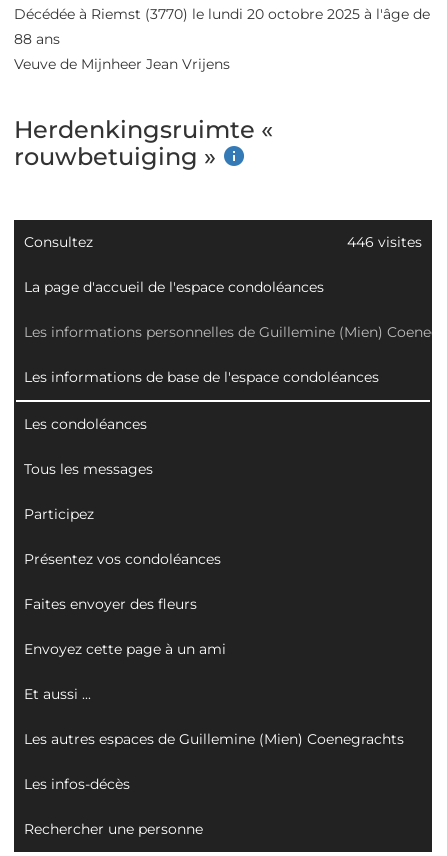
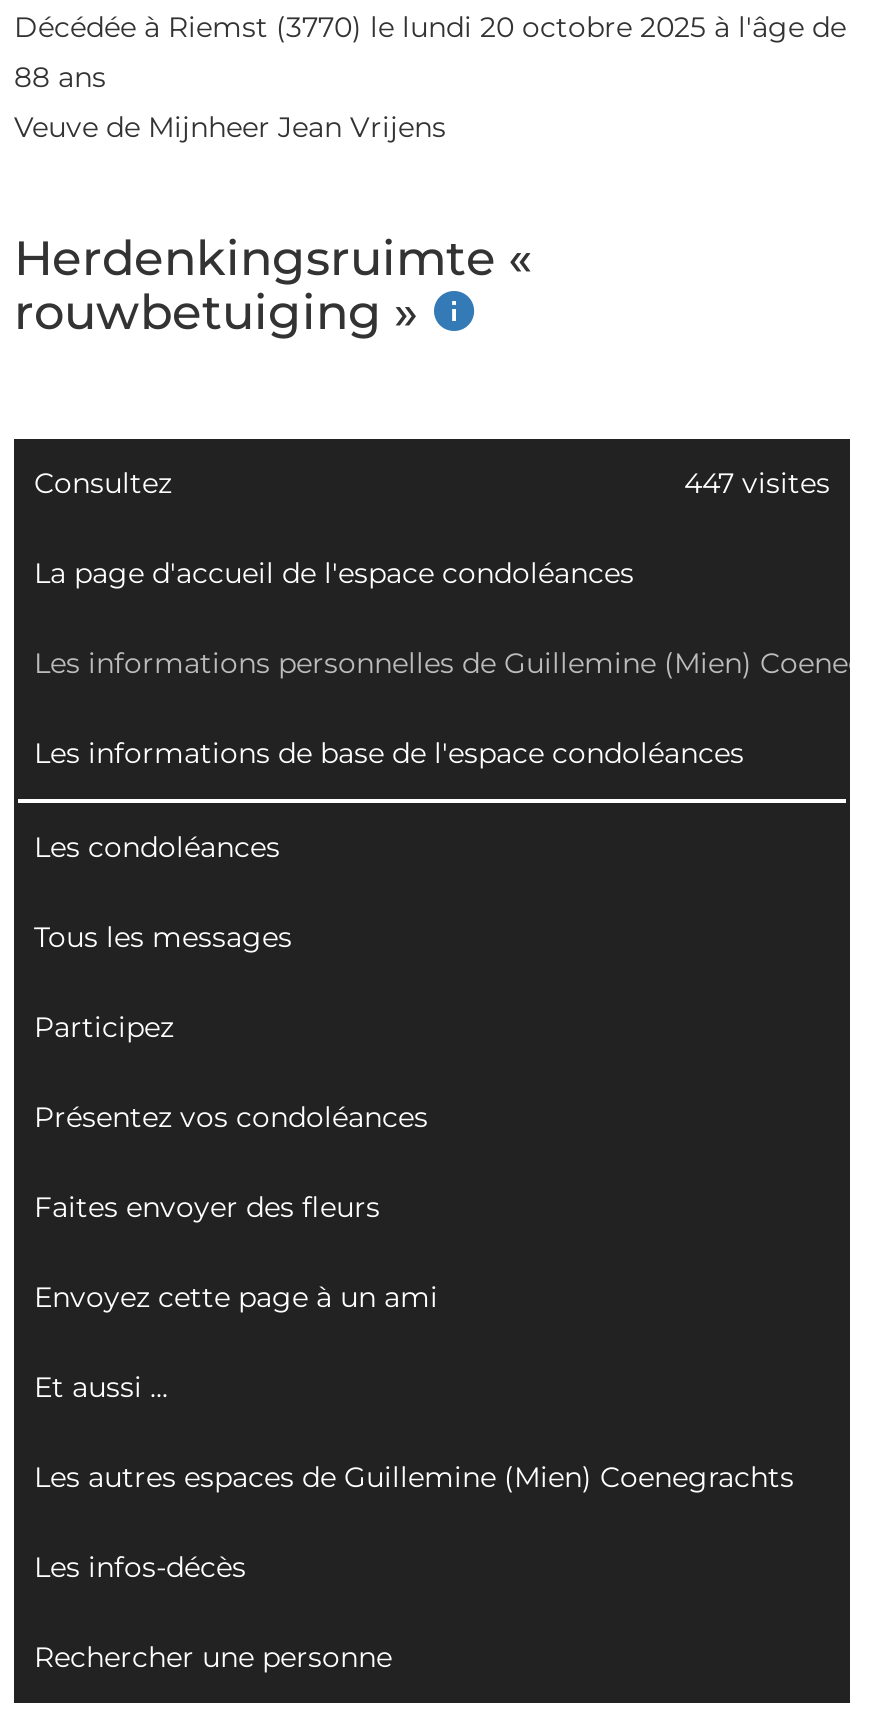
- 446 visites
+ 447 visites
